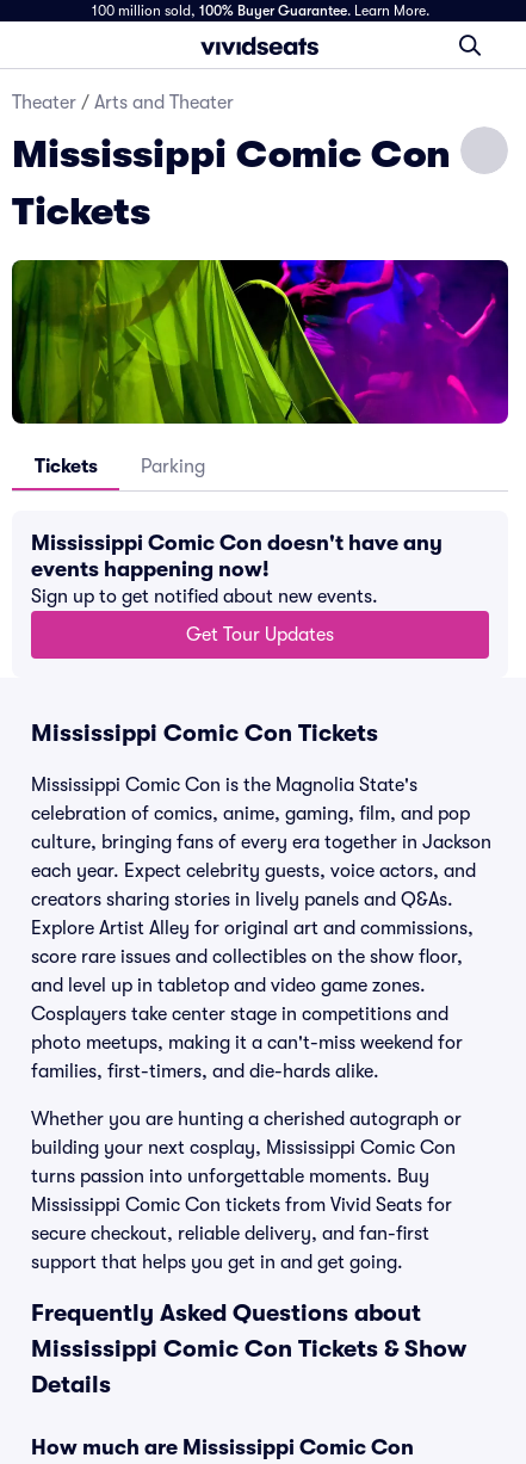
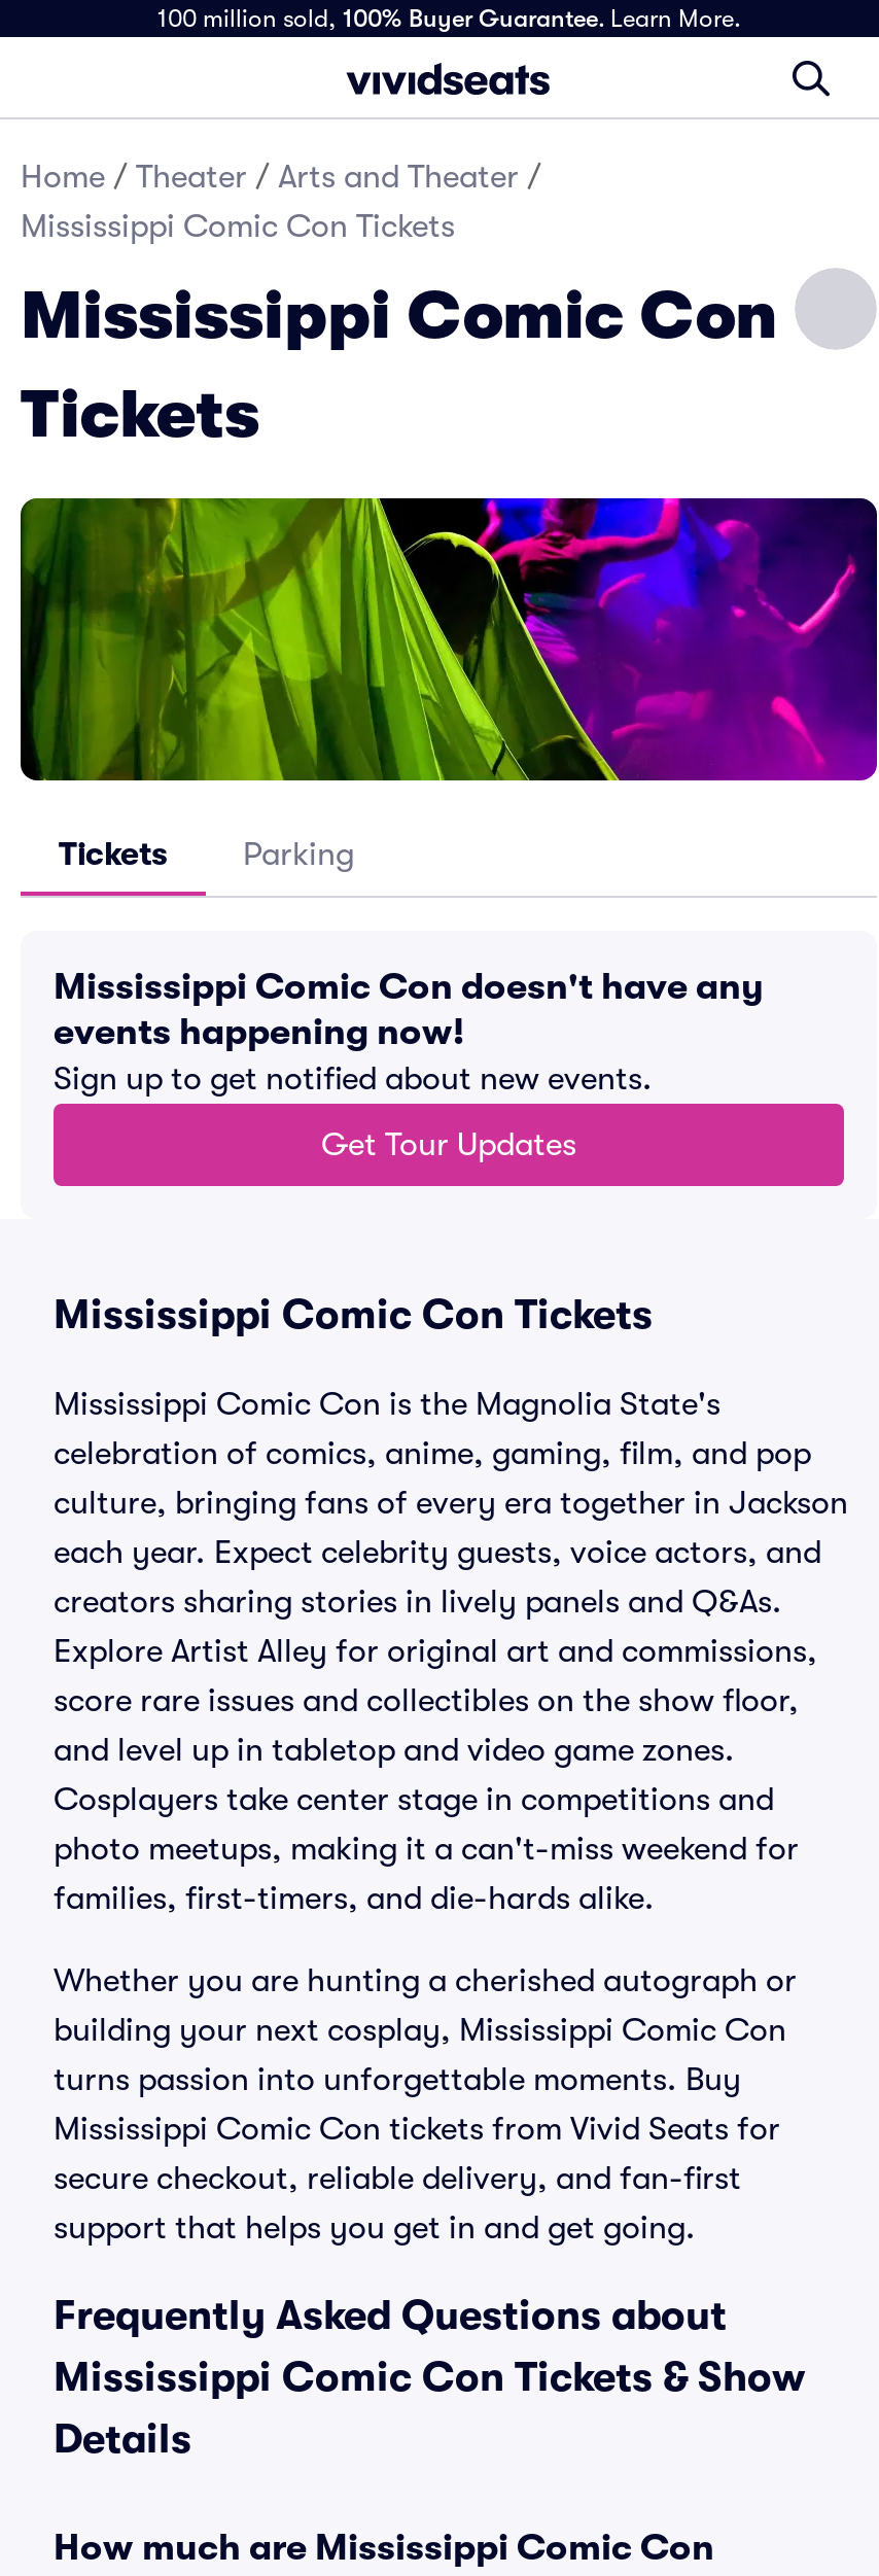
- Theater / Arts and Theater
+ Home / Theater / Arts and Theater /
+ Mississippi Comic Con Tickets
